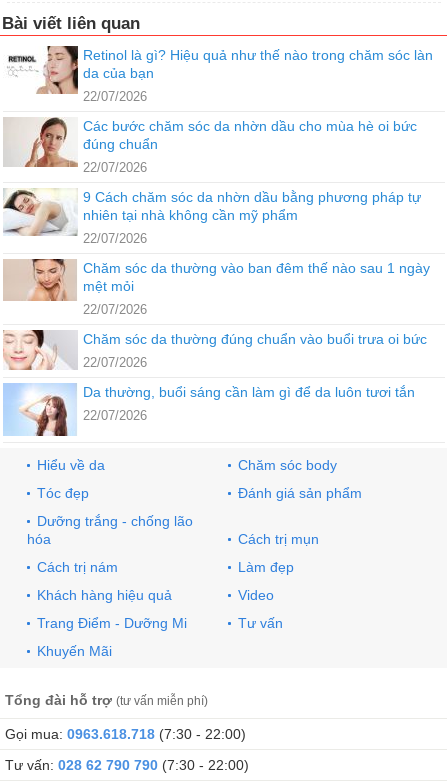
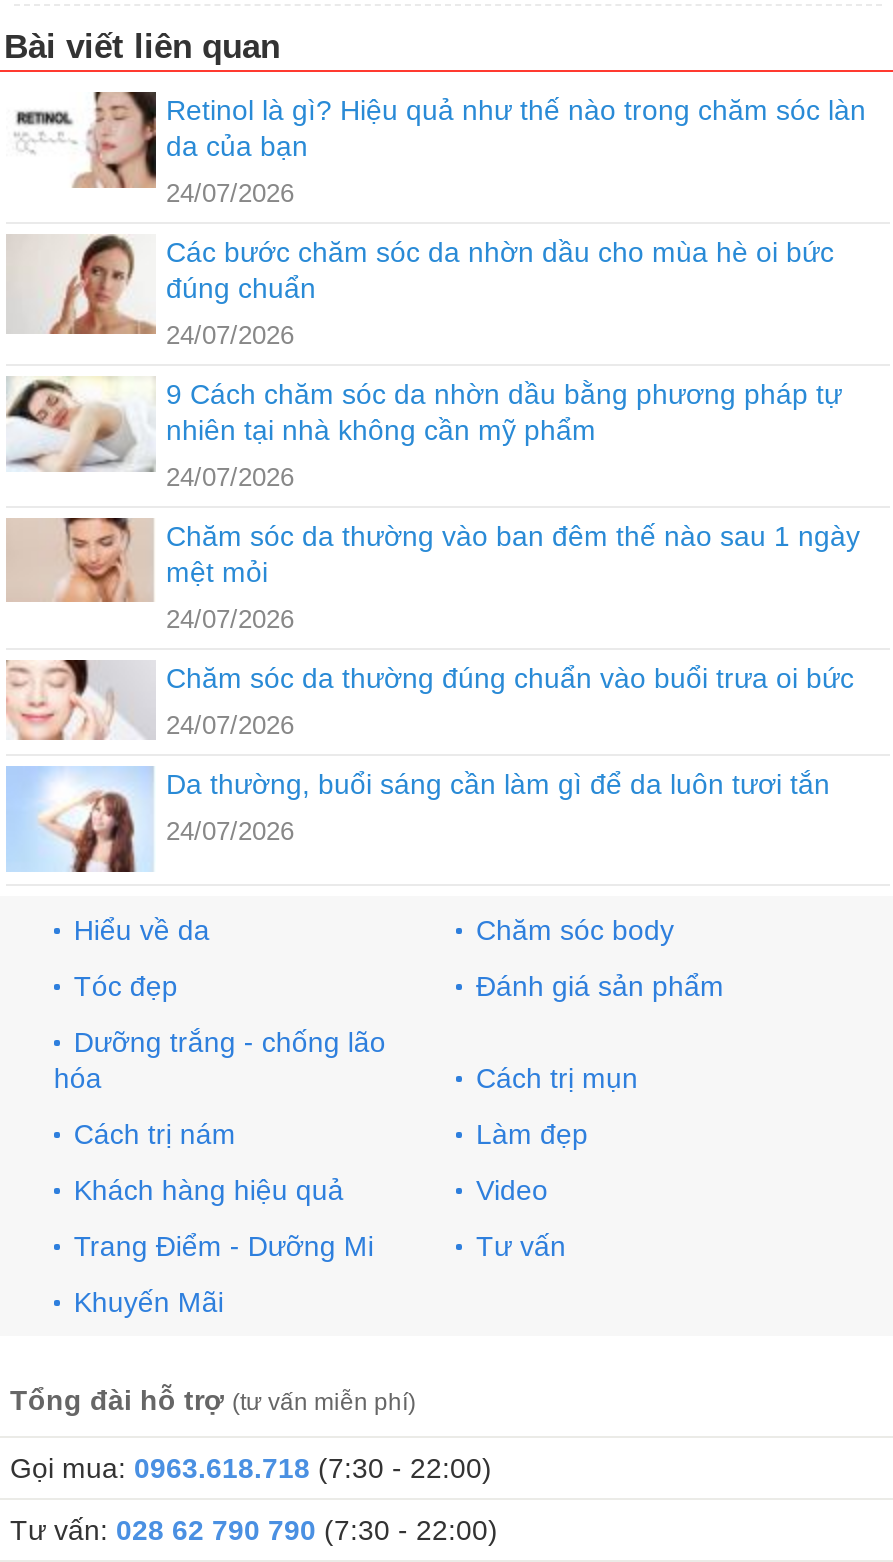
- 22/07/2026
+ 24/07/2026

- 22/07/2026
+ 24/07/2026

- 22/07/2026
+ 24/07/2026

- 22/07/2026
+ 24/07/2026

- 22/07/2026
+ 24/07/2026

- 22/07/2026
+ 24/07/2026
